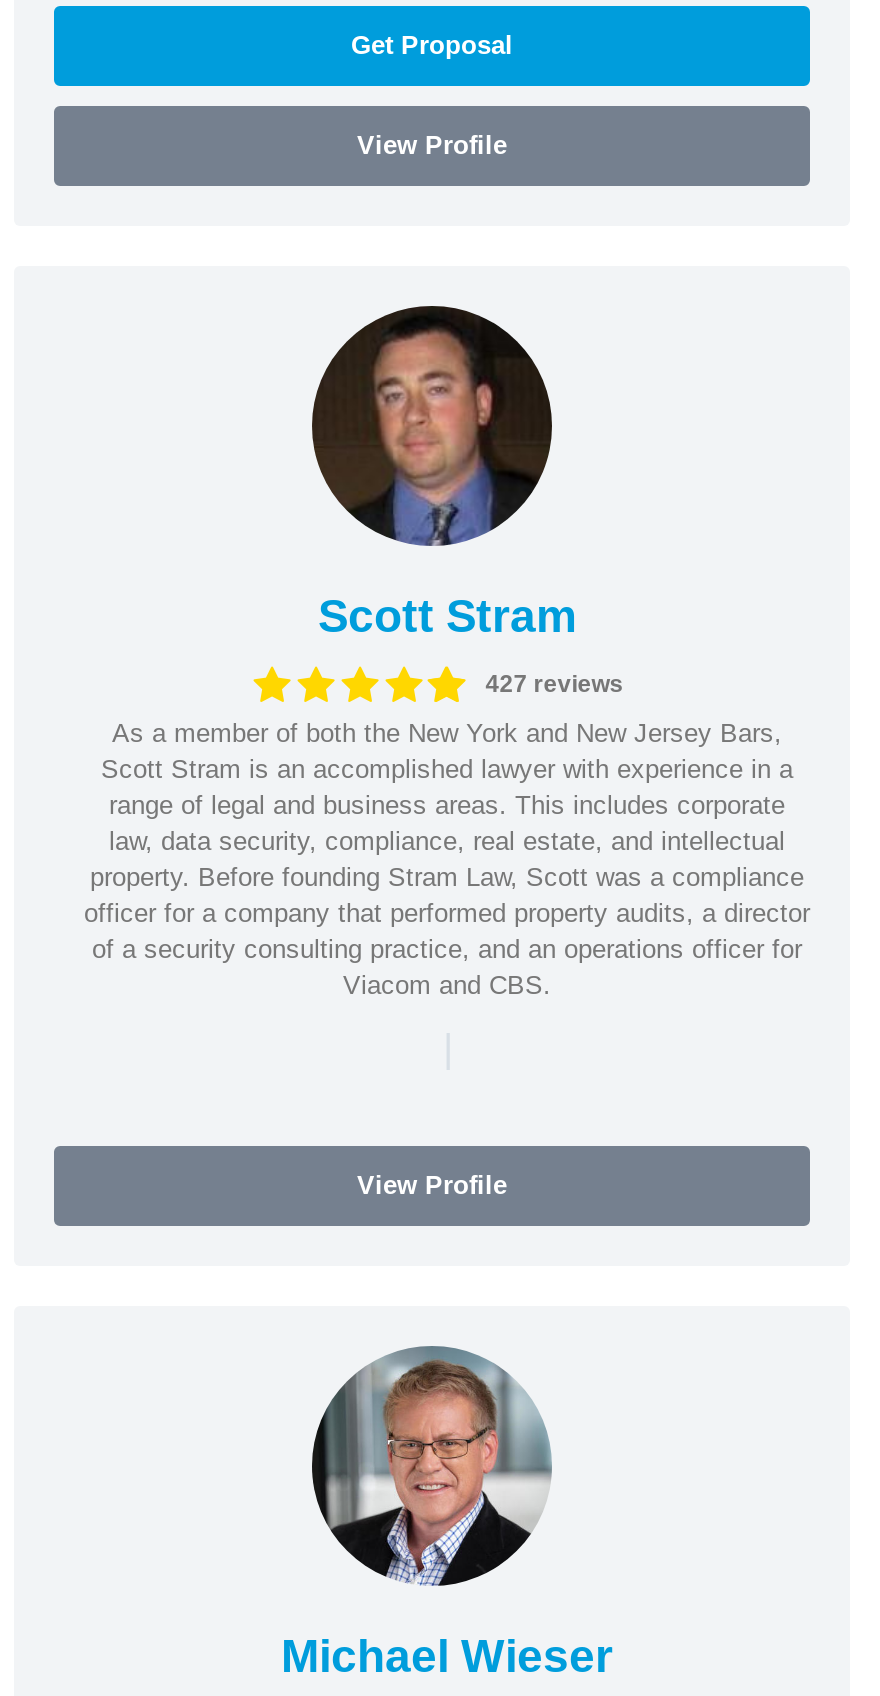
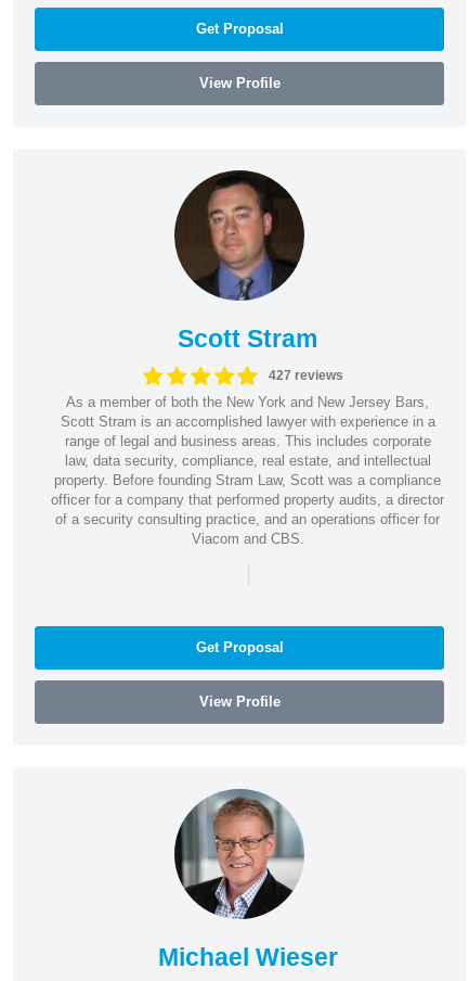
+ Get Proposal
